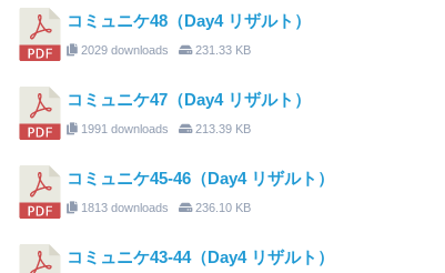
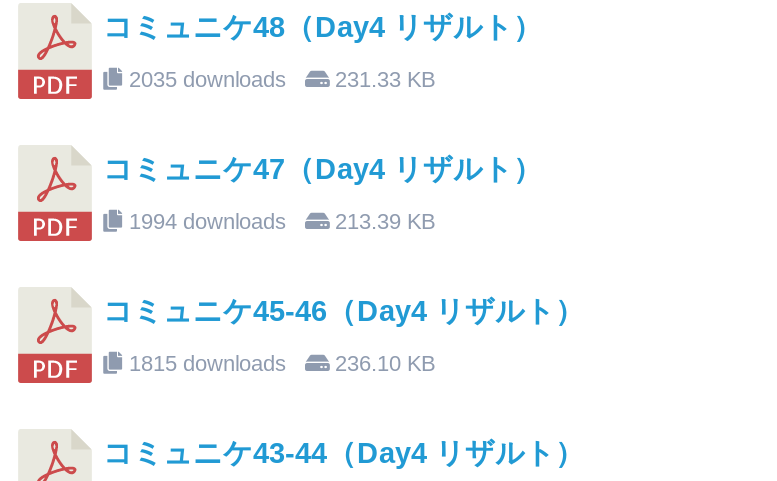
- 2029 downloads 231.33 KB
+ 2035 downloads 231.33 KB

- 1991 downloads 213.39 KB
+ 1994 downloads 213.39 KB

- 1813 downloads 236.10 KB
+ 1815 downloads 236.10 KB
